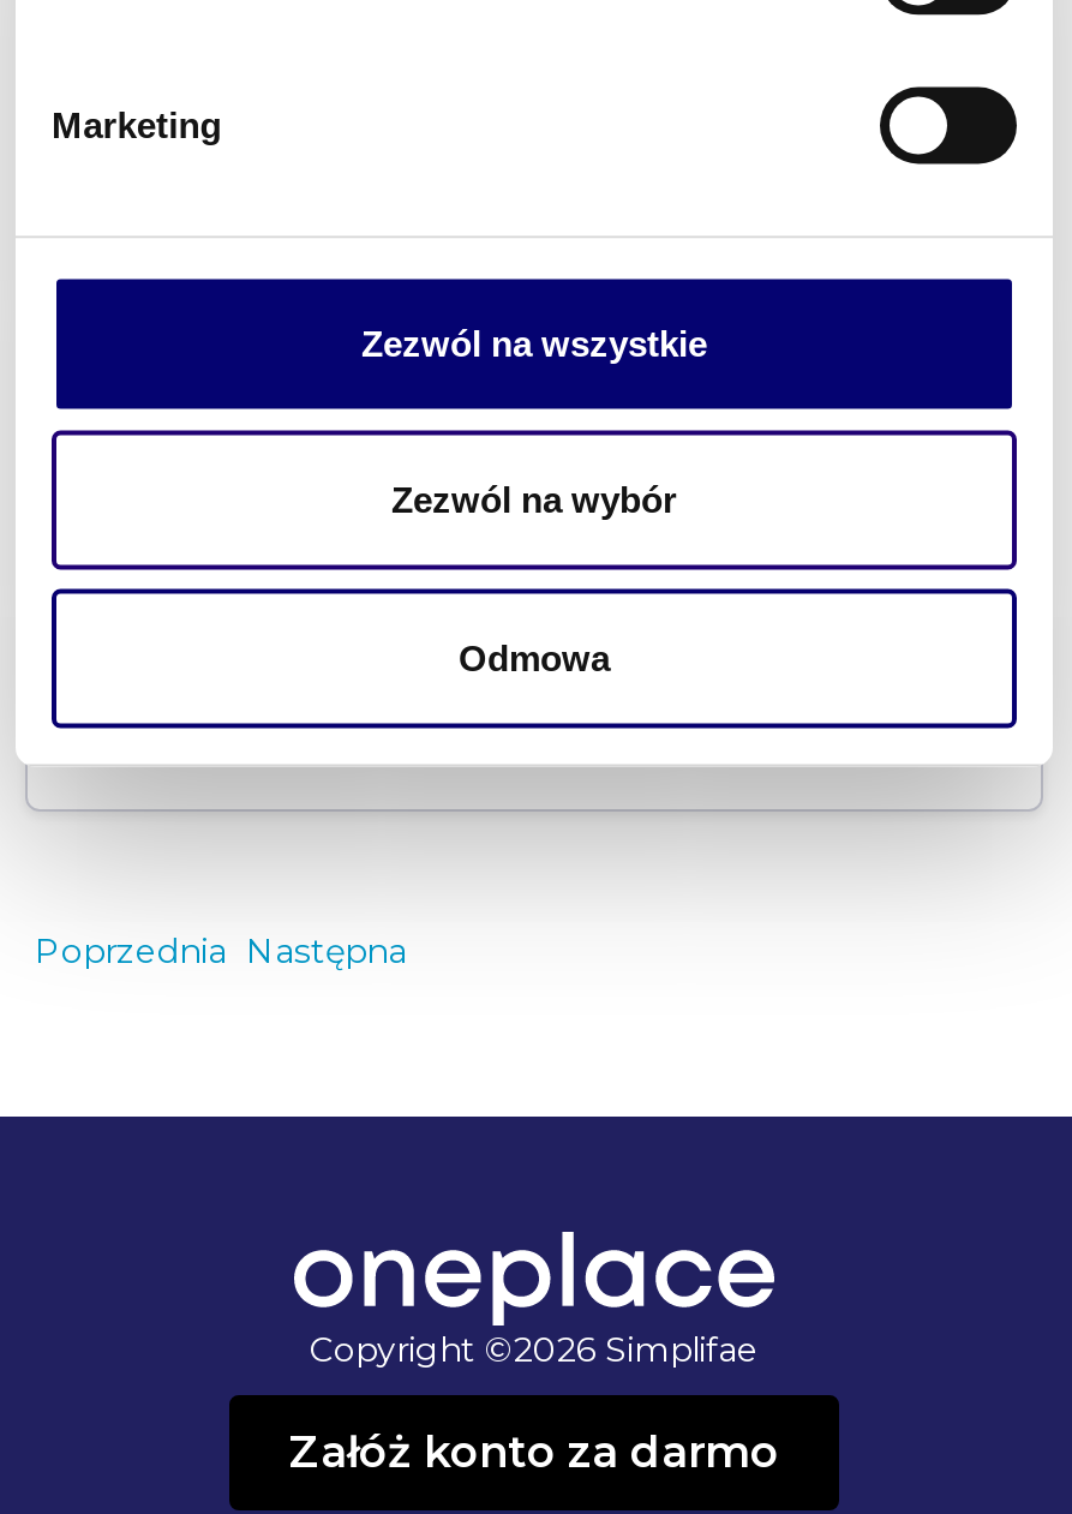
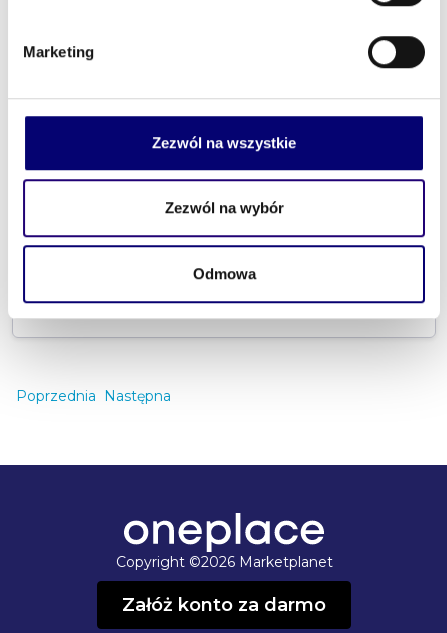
- Copyright ©2026 Simplifae
+ Copyright ©2026 Marketplanet
